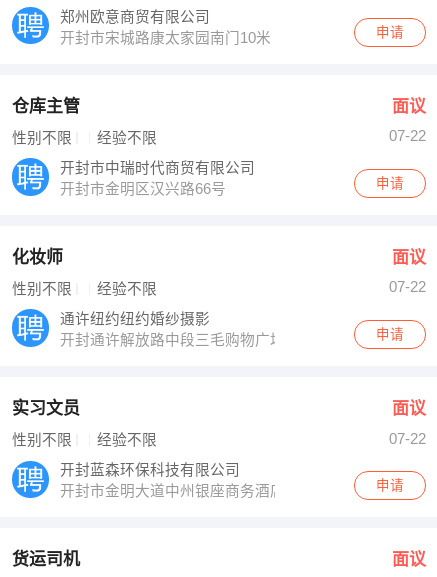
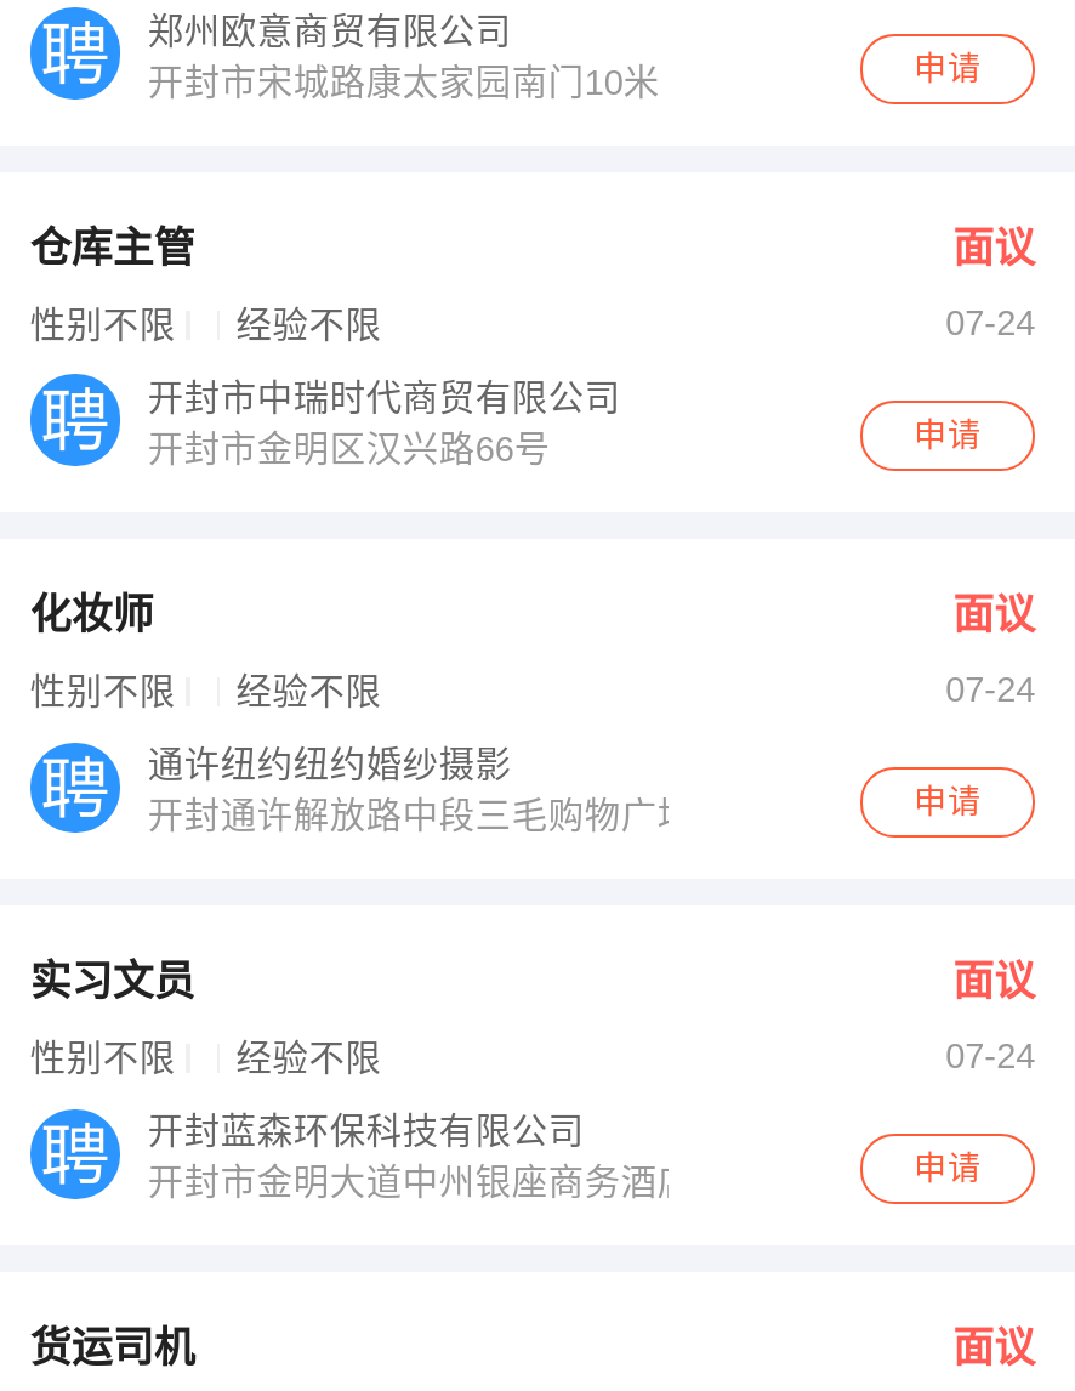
- 07-22
+ 07-24

- 07-22
+ 07-24

- 07-22
+ 07-24
